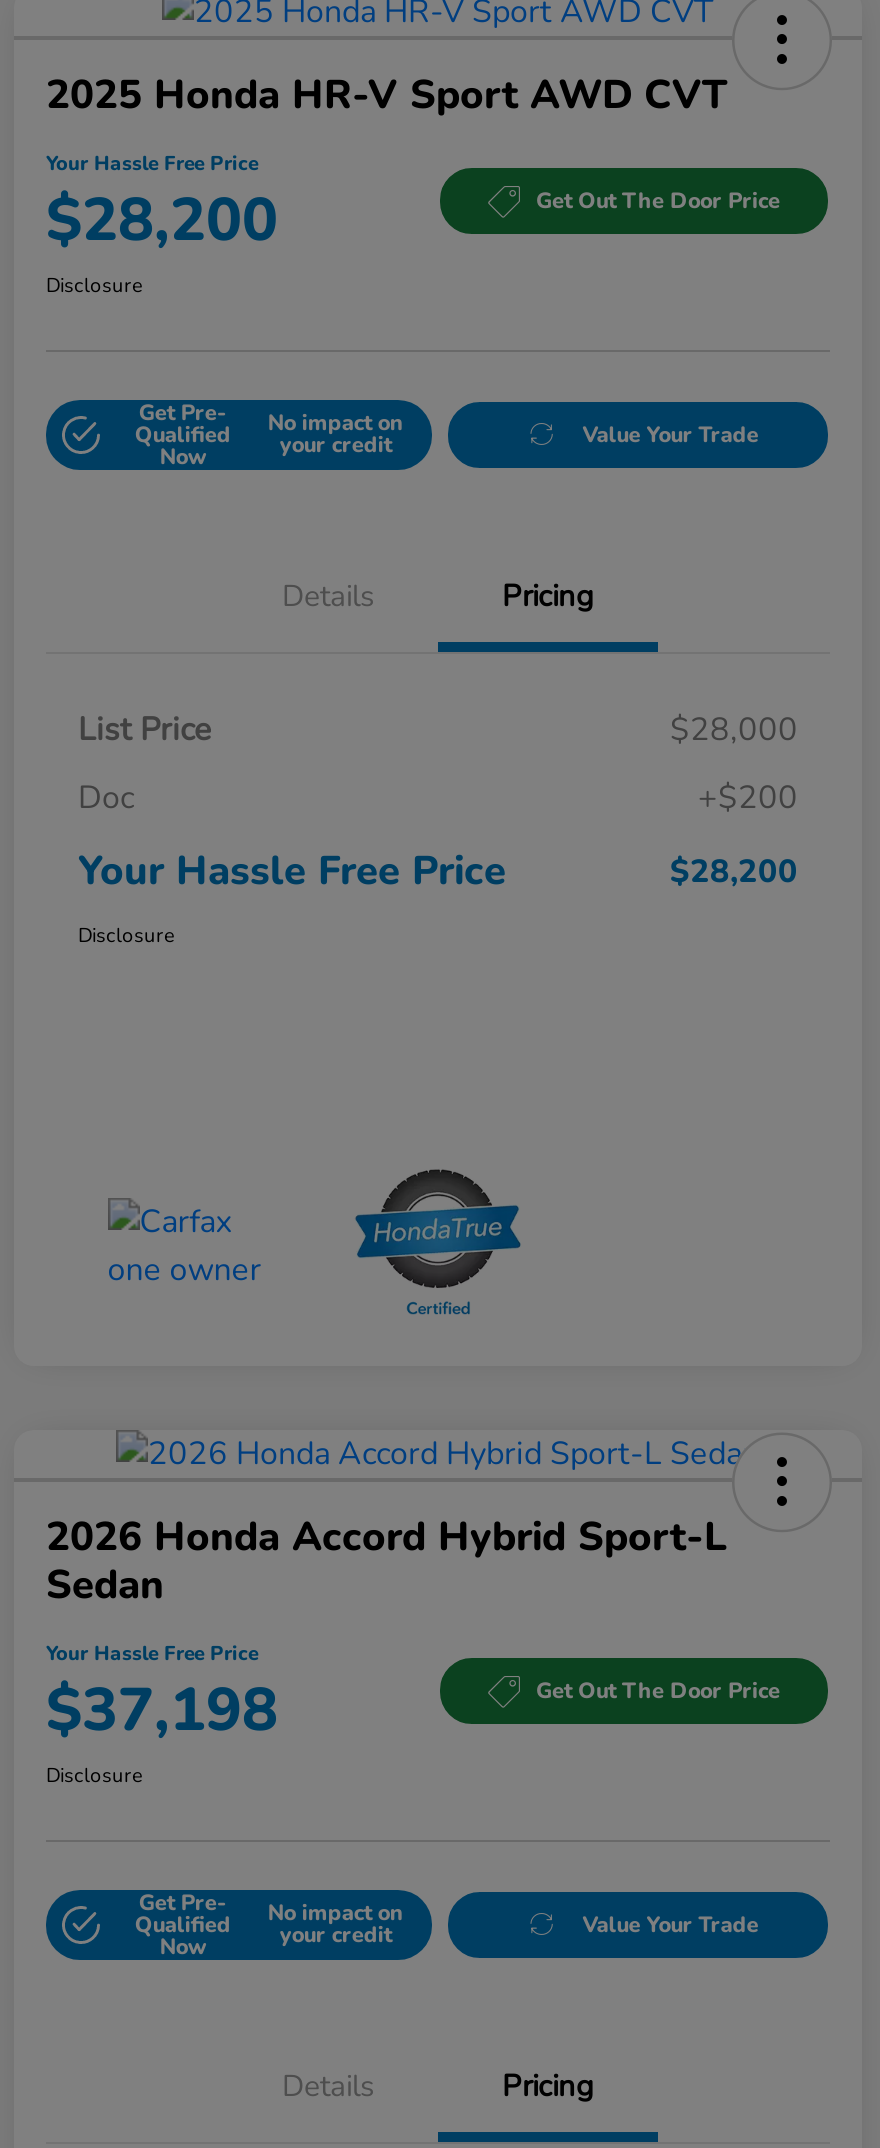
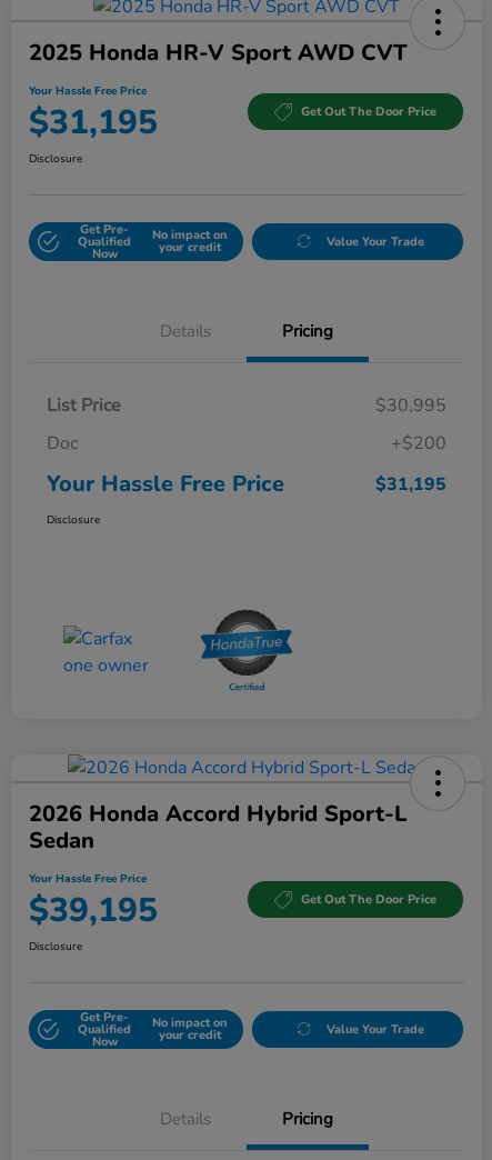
- $28,200
+ $31,195

- $28,000
+ $30,995

- $28,200
+ $31,195

- $37,198
+ $39,195
